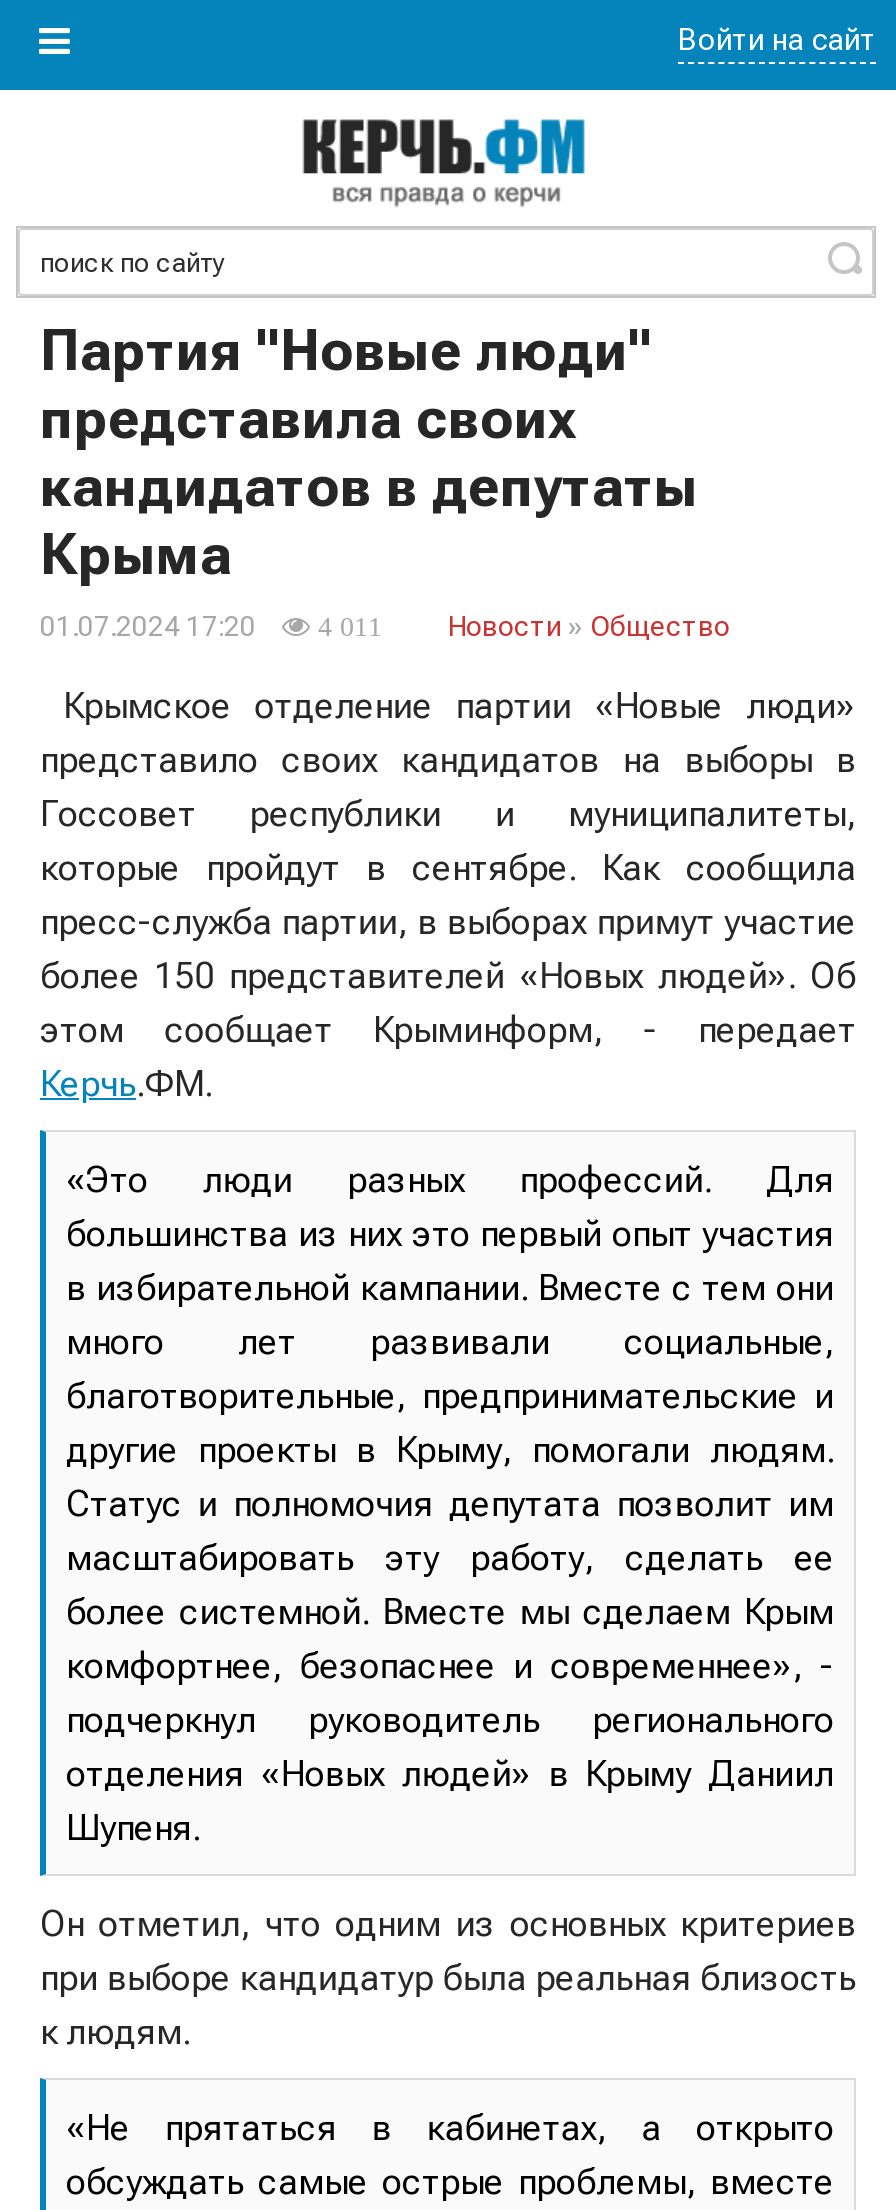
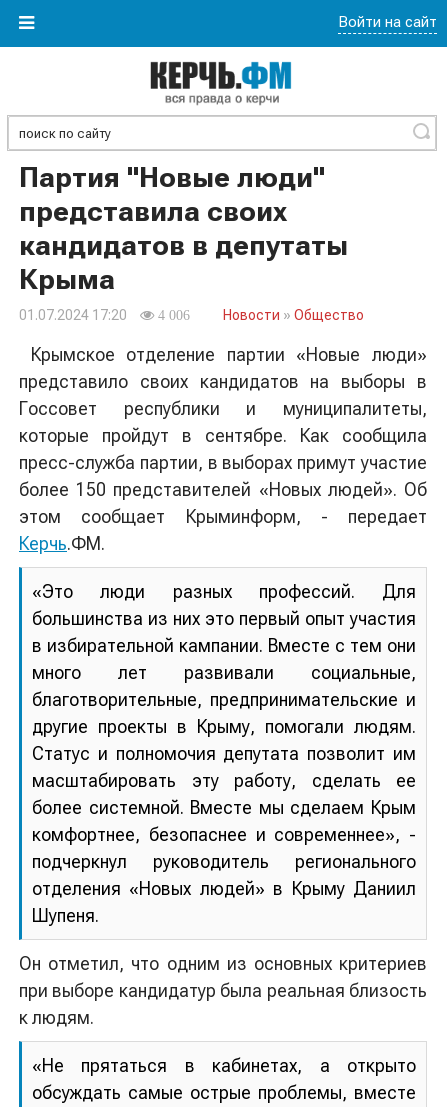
- 01.07.2024 17:20 4 011
+ 01.07.2024 17:20 4 006
